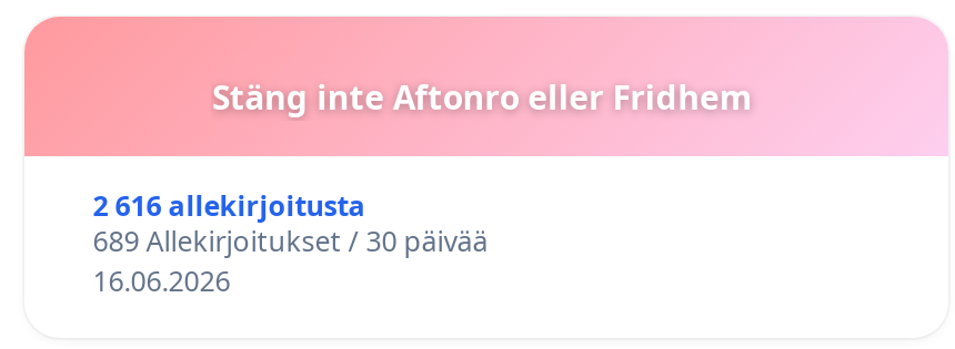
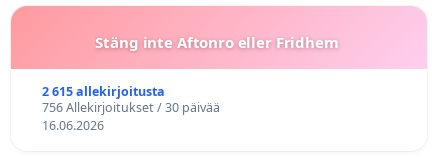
- 2 616 allekirjoitusta
+ 2 615 allekirjoitusta

- 689 Allekirjoitukset / 30 päivää
+ 756 Allekirjoitukset / 30 päivää
